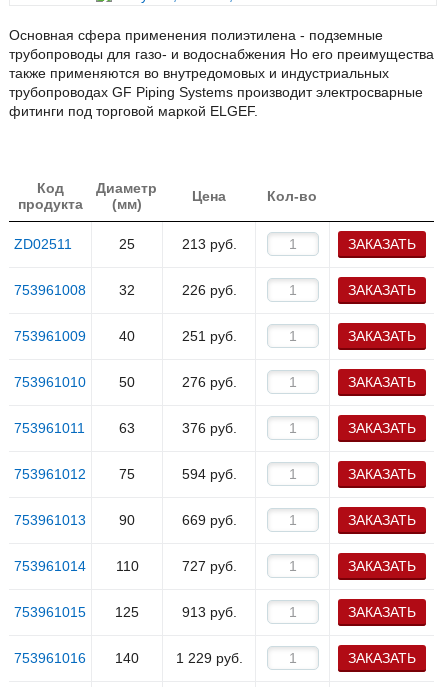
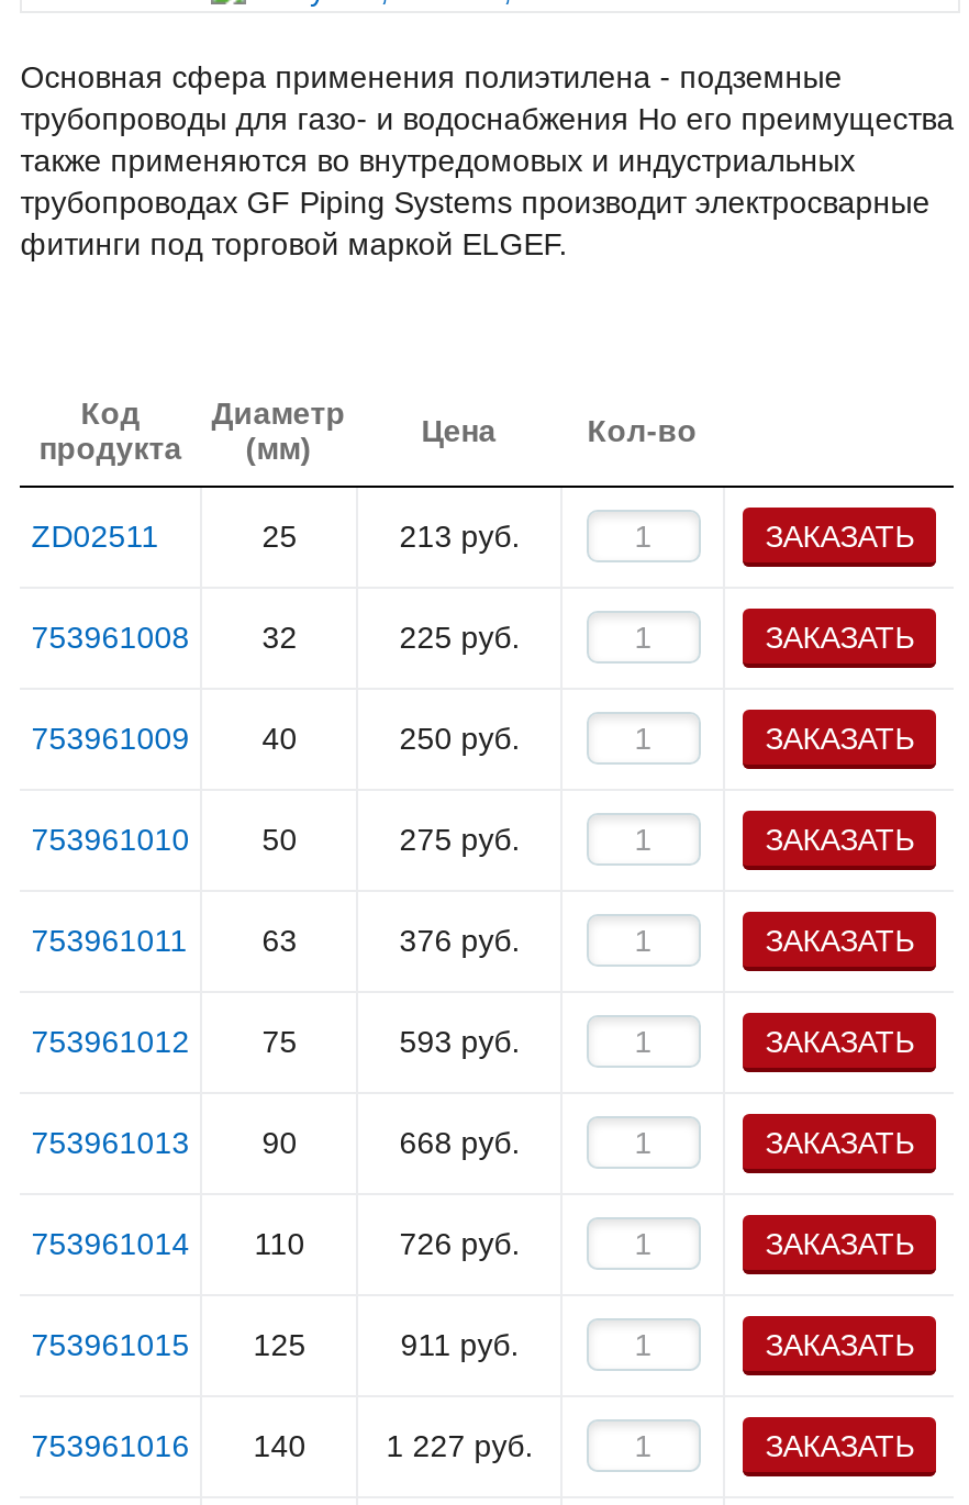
- 226 руб.
+ 225 руб.

- 251 руб.
+ 250 руб.

- 276 руб.
+ 275 руб.

- 594 руб.
+ 593 руб.

- 669 руб.
+ 668 руб.

- 727 руб.
+ 726 руб.

- 913 руб.
+ 911 руб.

- 1 229 руб.
+ 1 227 руб.
